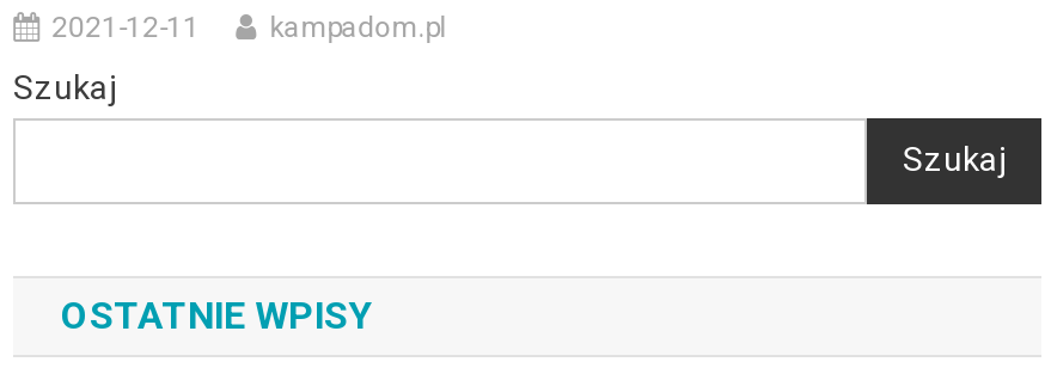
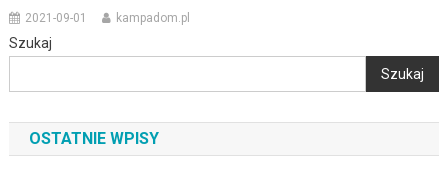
- 2021-12-11
+ 2021-09-01
